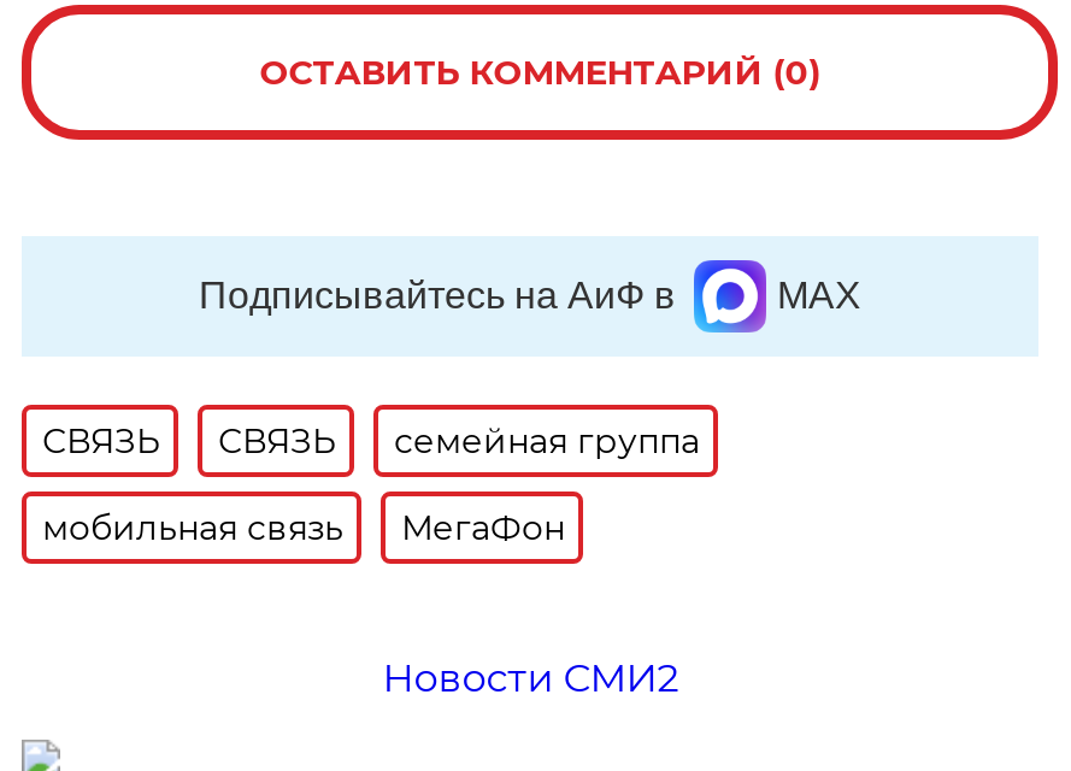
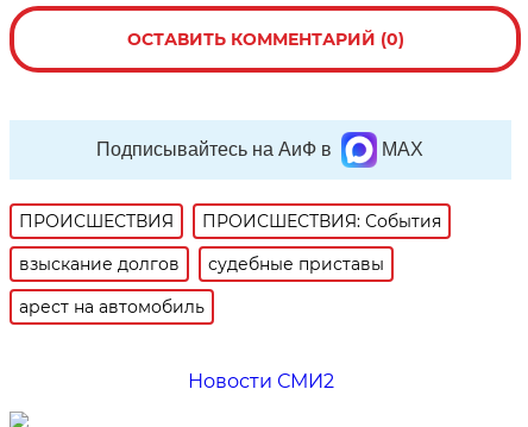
- СВЯЗЬ
- СВЯЗЬ
- семейная группа
- мобильная связь
- МегаФон
+ ПРОИСШЕСТВИЯ
+ ПРОИСШЕСТВИЯ: События
+ взыскание долгов
+ судебные приставы
+ арест на автомобиль
